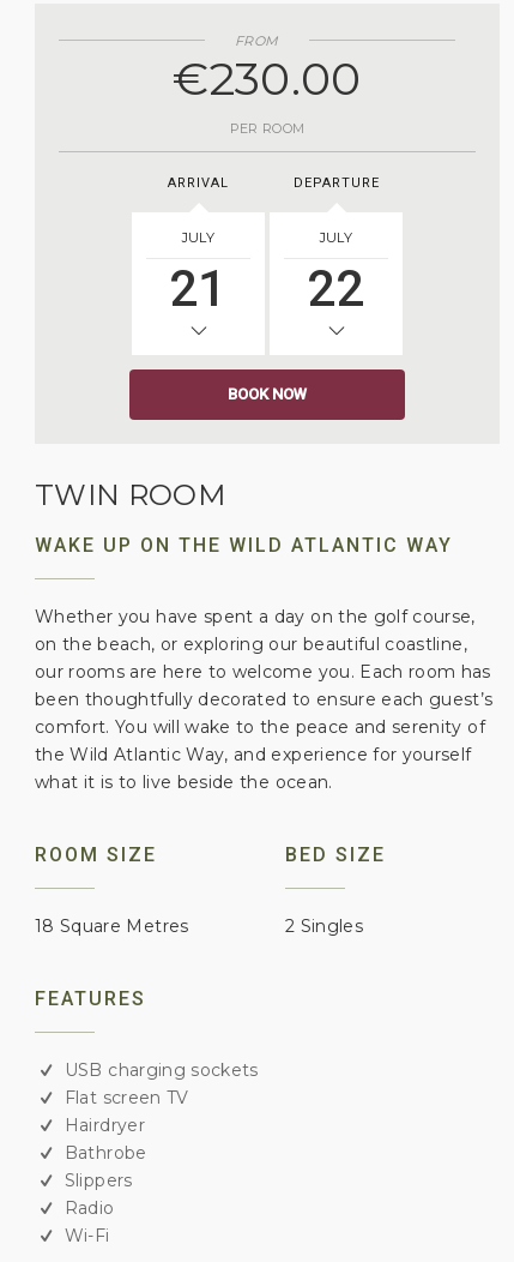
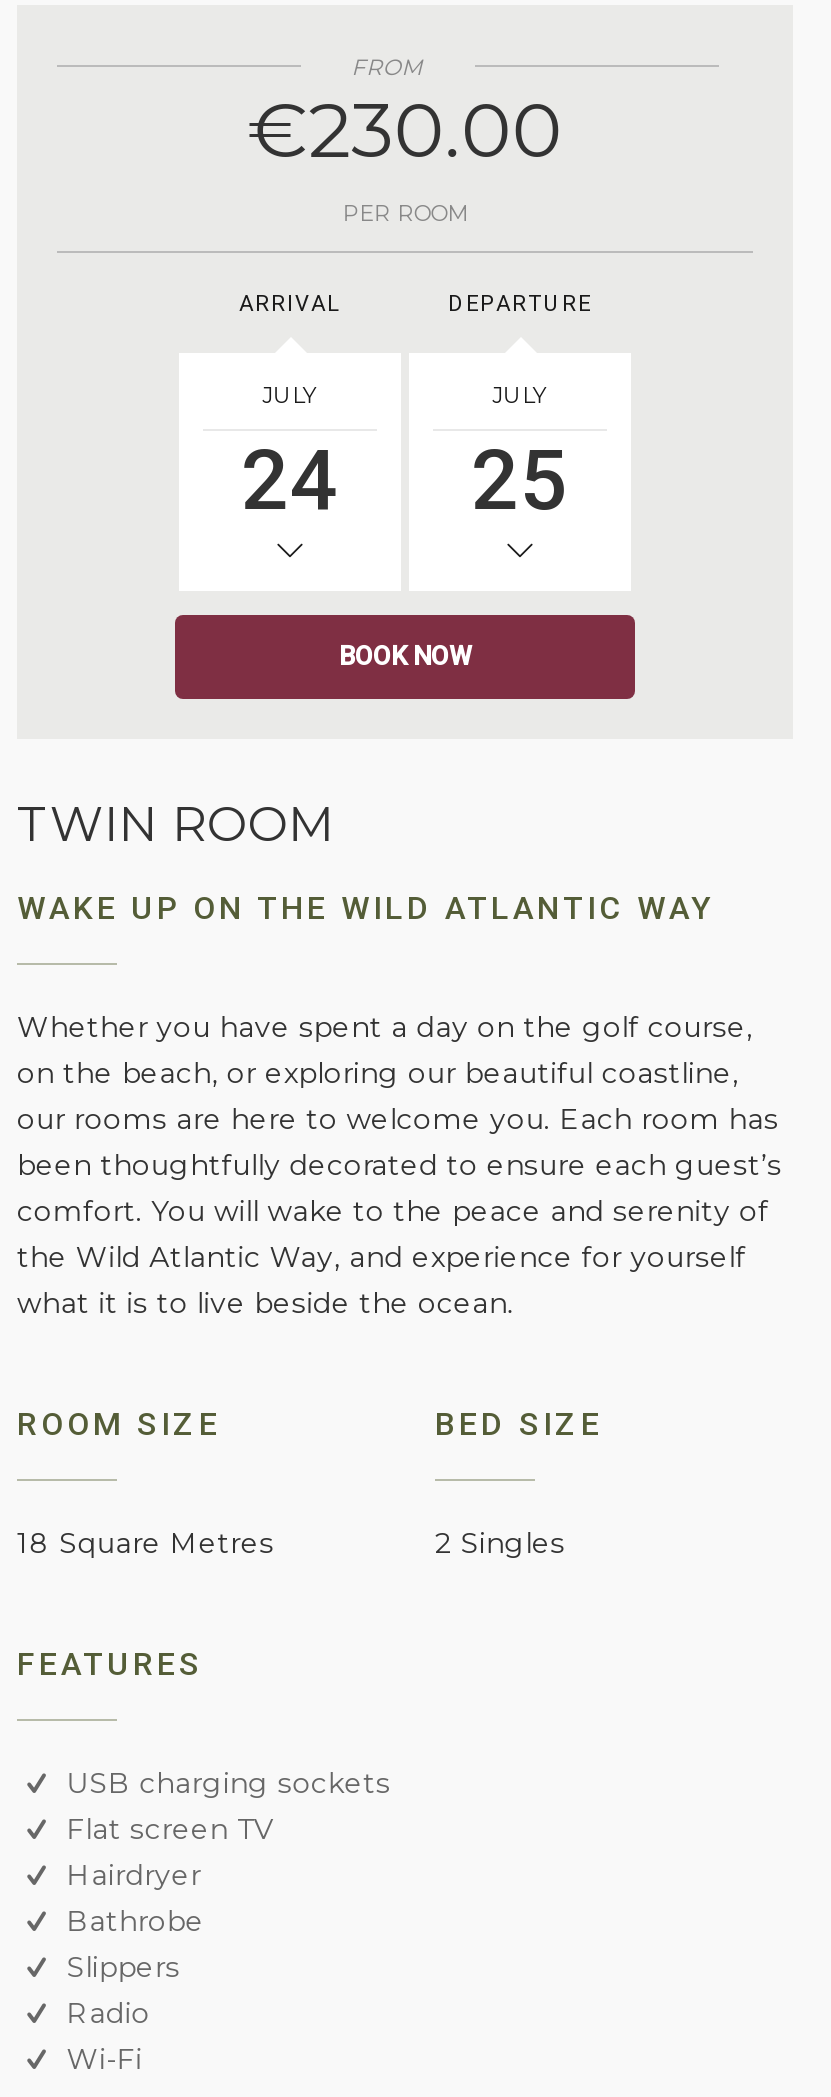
- 21
+ 24

- 22
+ 25
